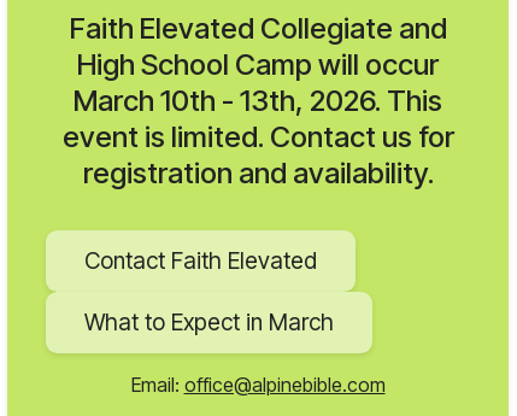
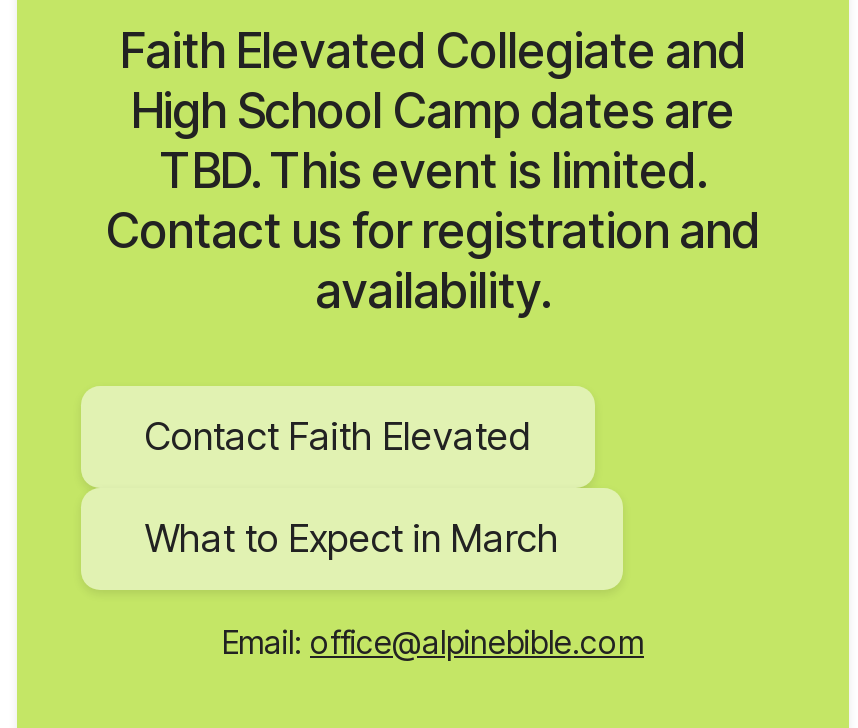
- High School Camp will occur
- March 10th - 13th, 2026. This
- event is limited. Contact us for
- registration and availability.
+ High School Camp dates are
+ TBD. This event is limited.
+ Contact us for registration and
+ availability.
